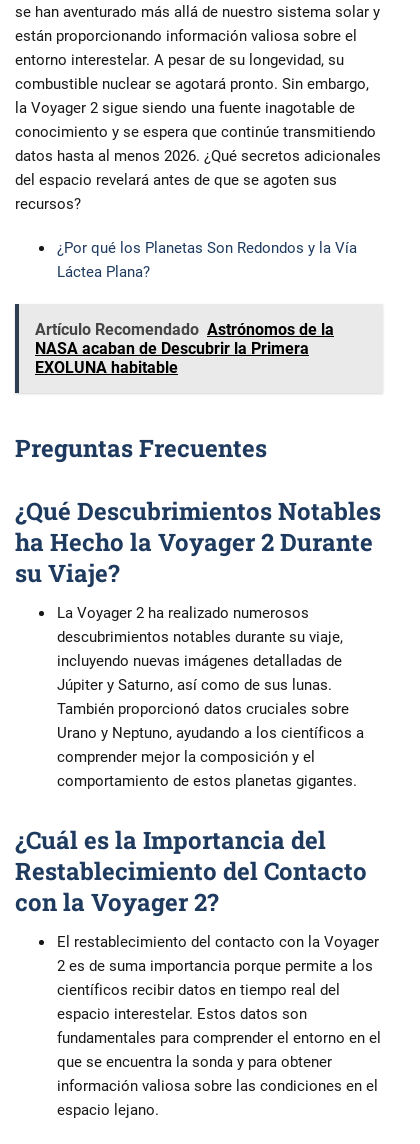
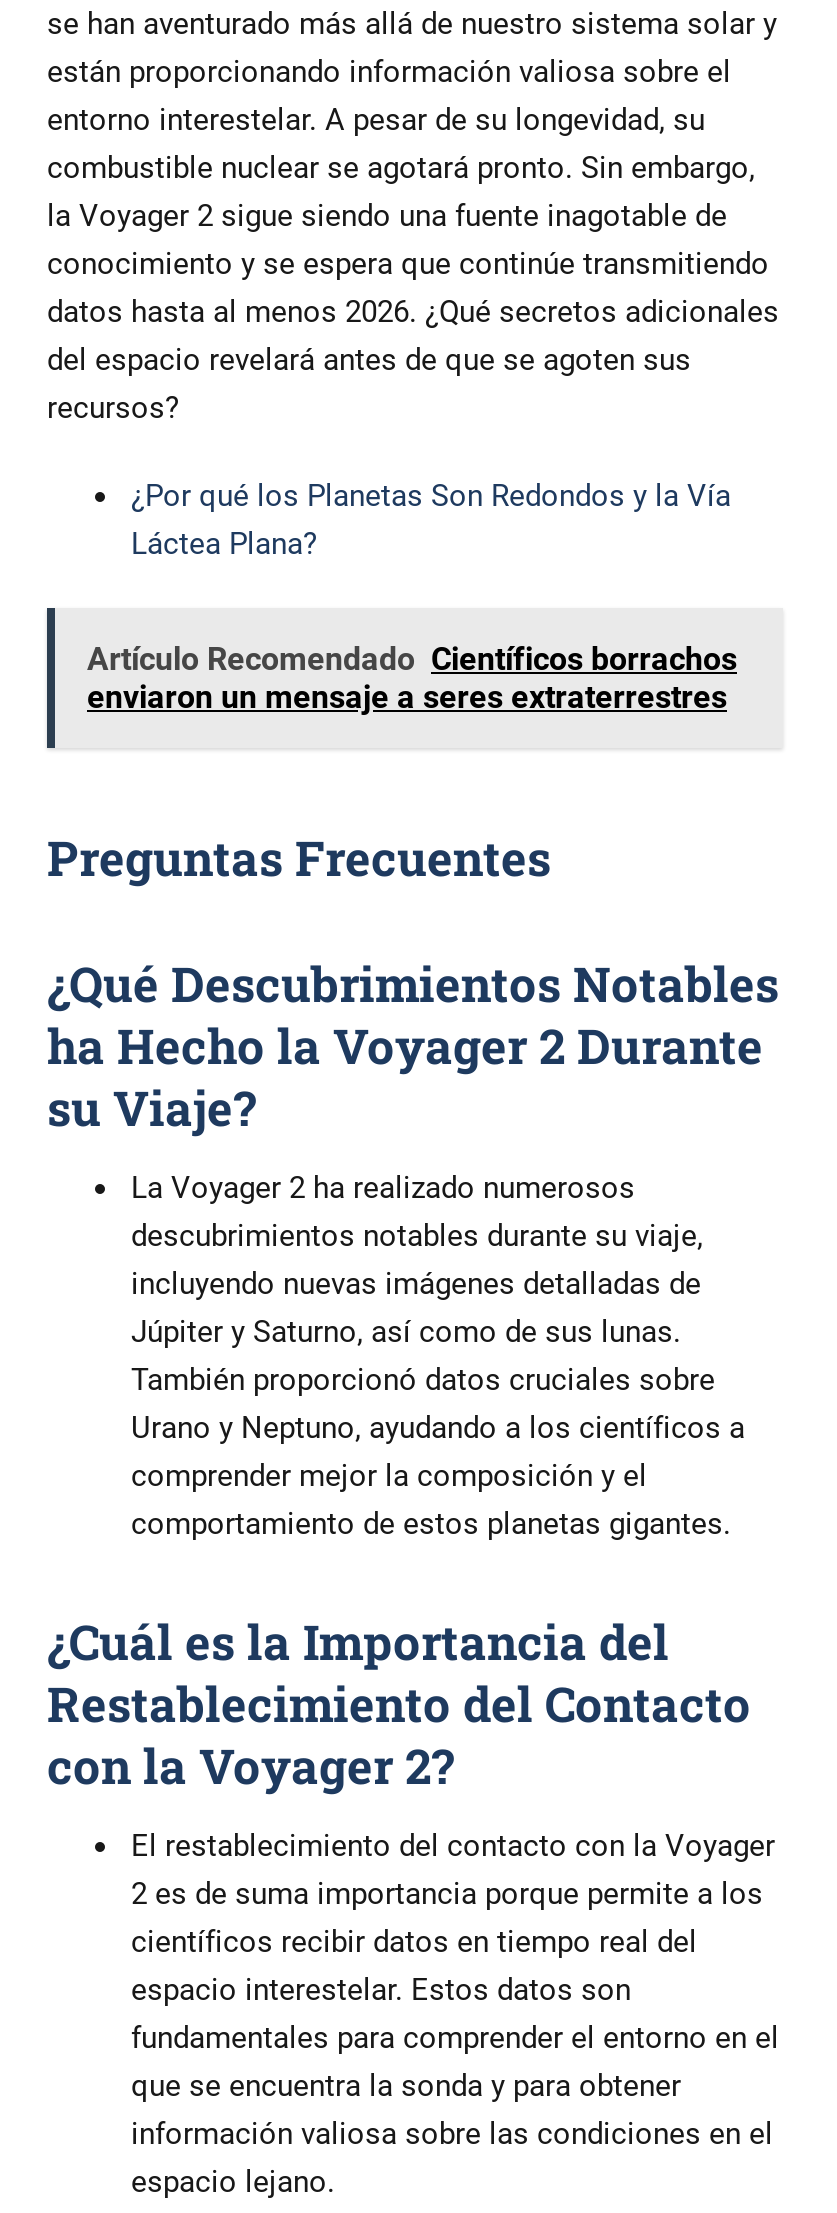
- Artículo Recomendado Astrónomos de la
- NASA acaban de Descubrir la Primera
- EXOLUNA habitable
+ Artículo Recomendado Científicos borrachos
+ enviaron un mensaje a seres extraterrestres
